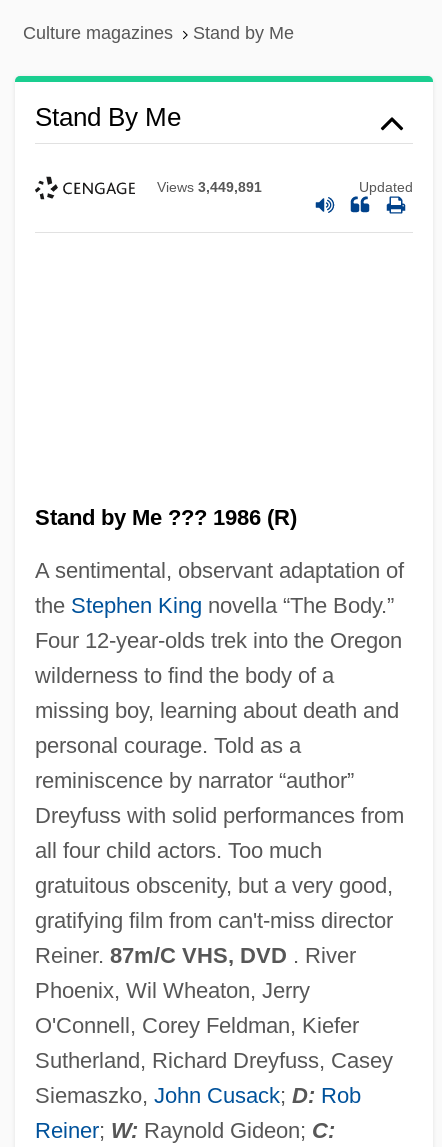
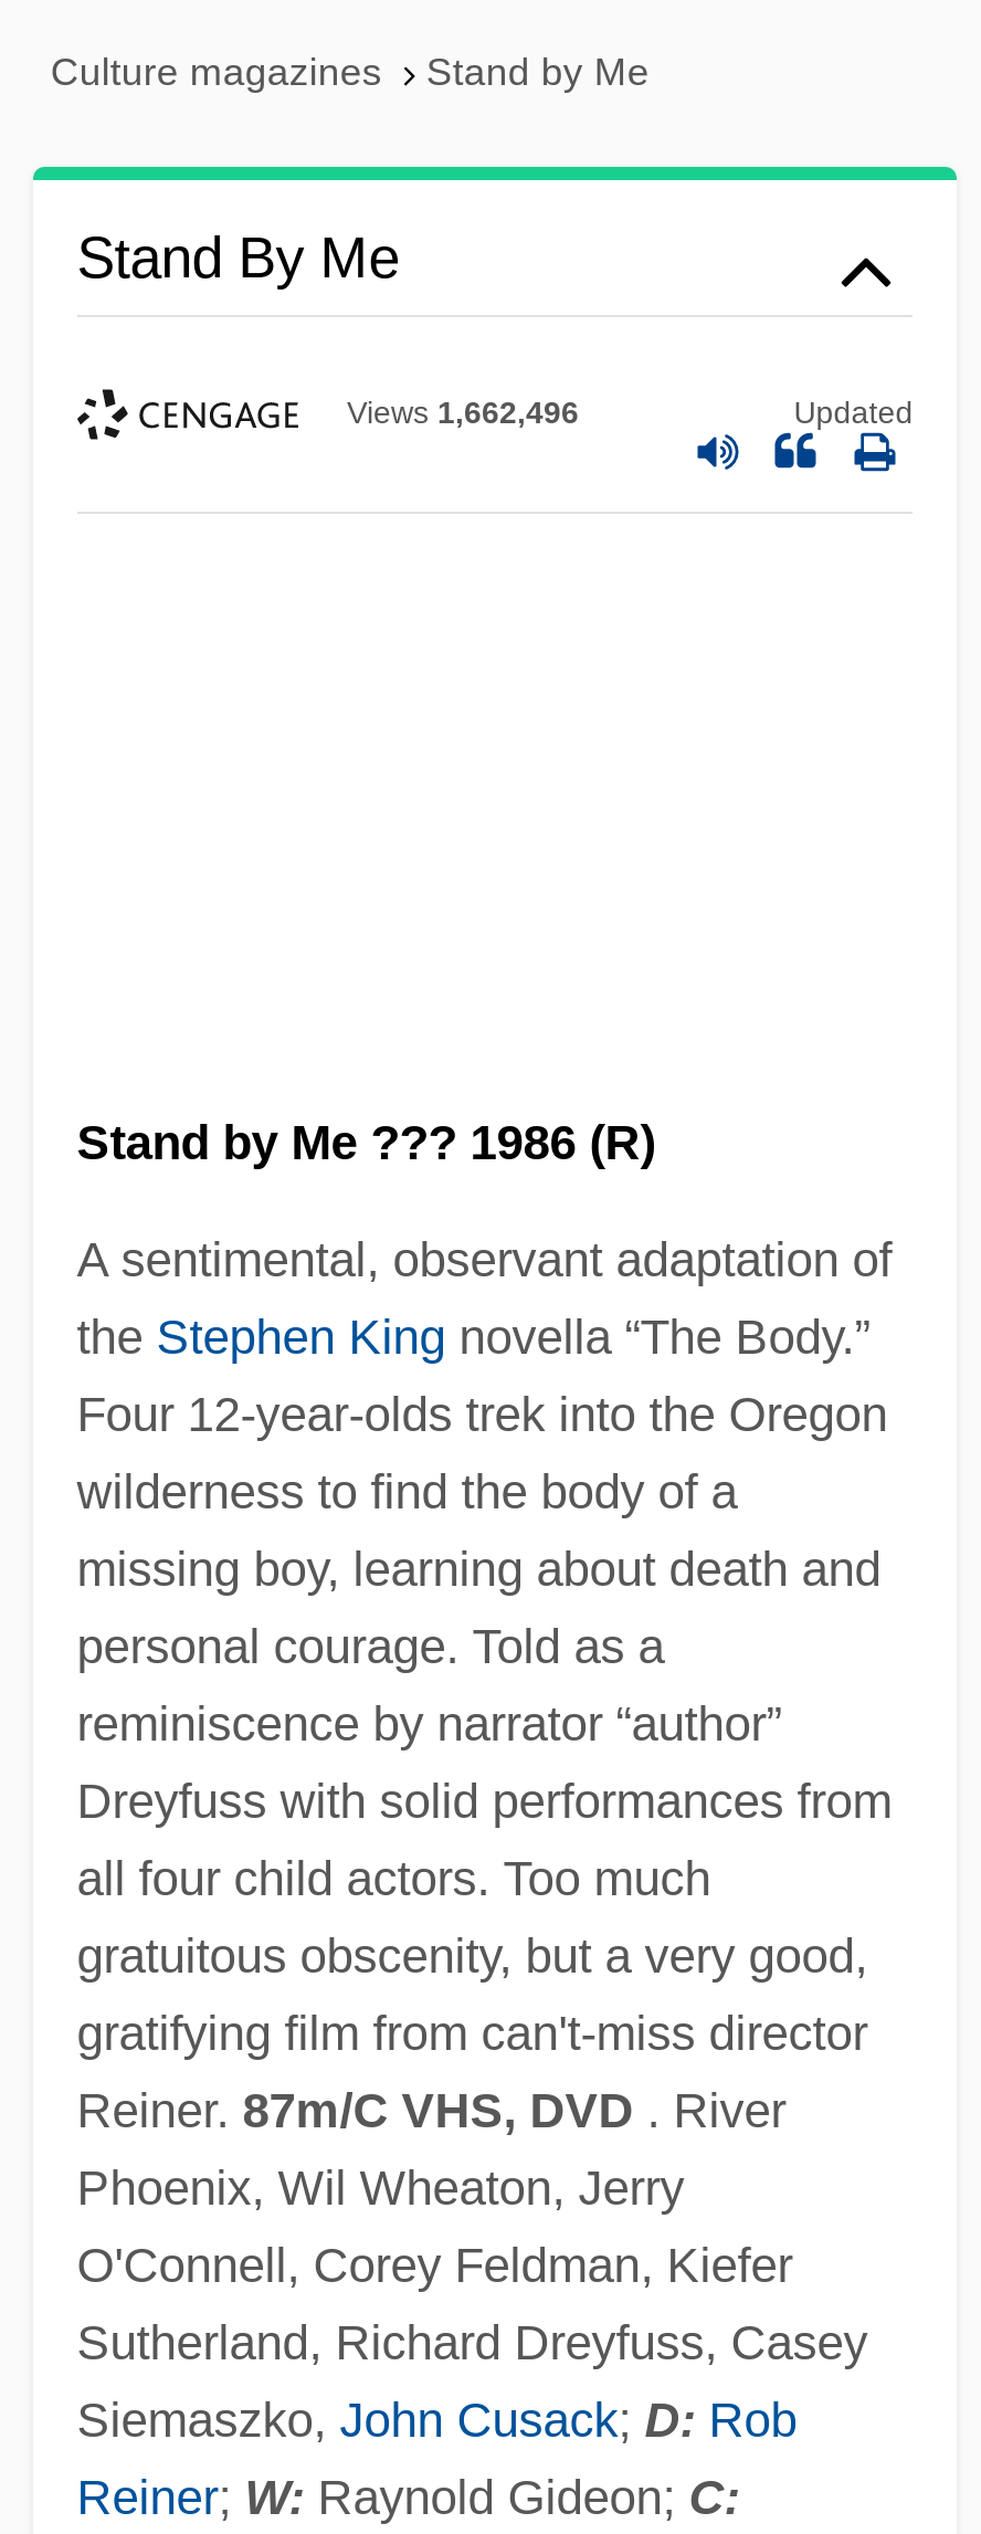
- Views 3,449,891
+ Views 1,662,496
